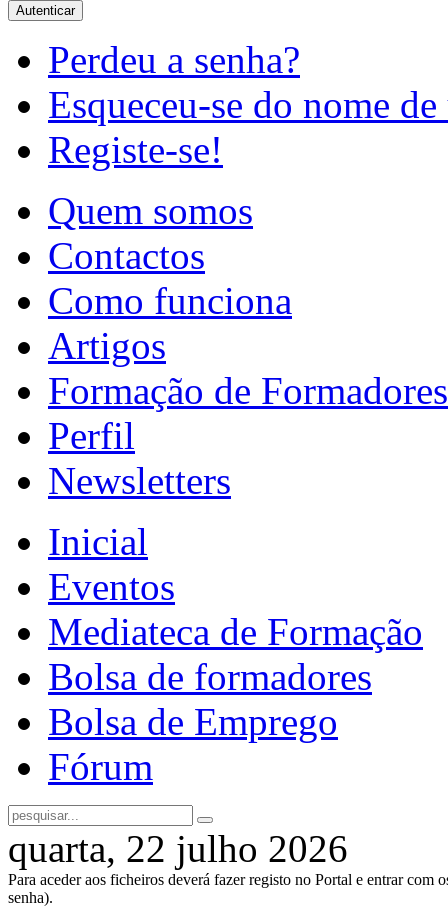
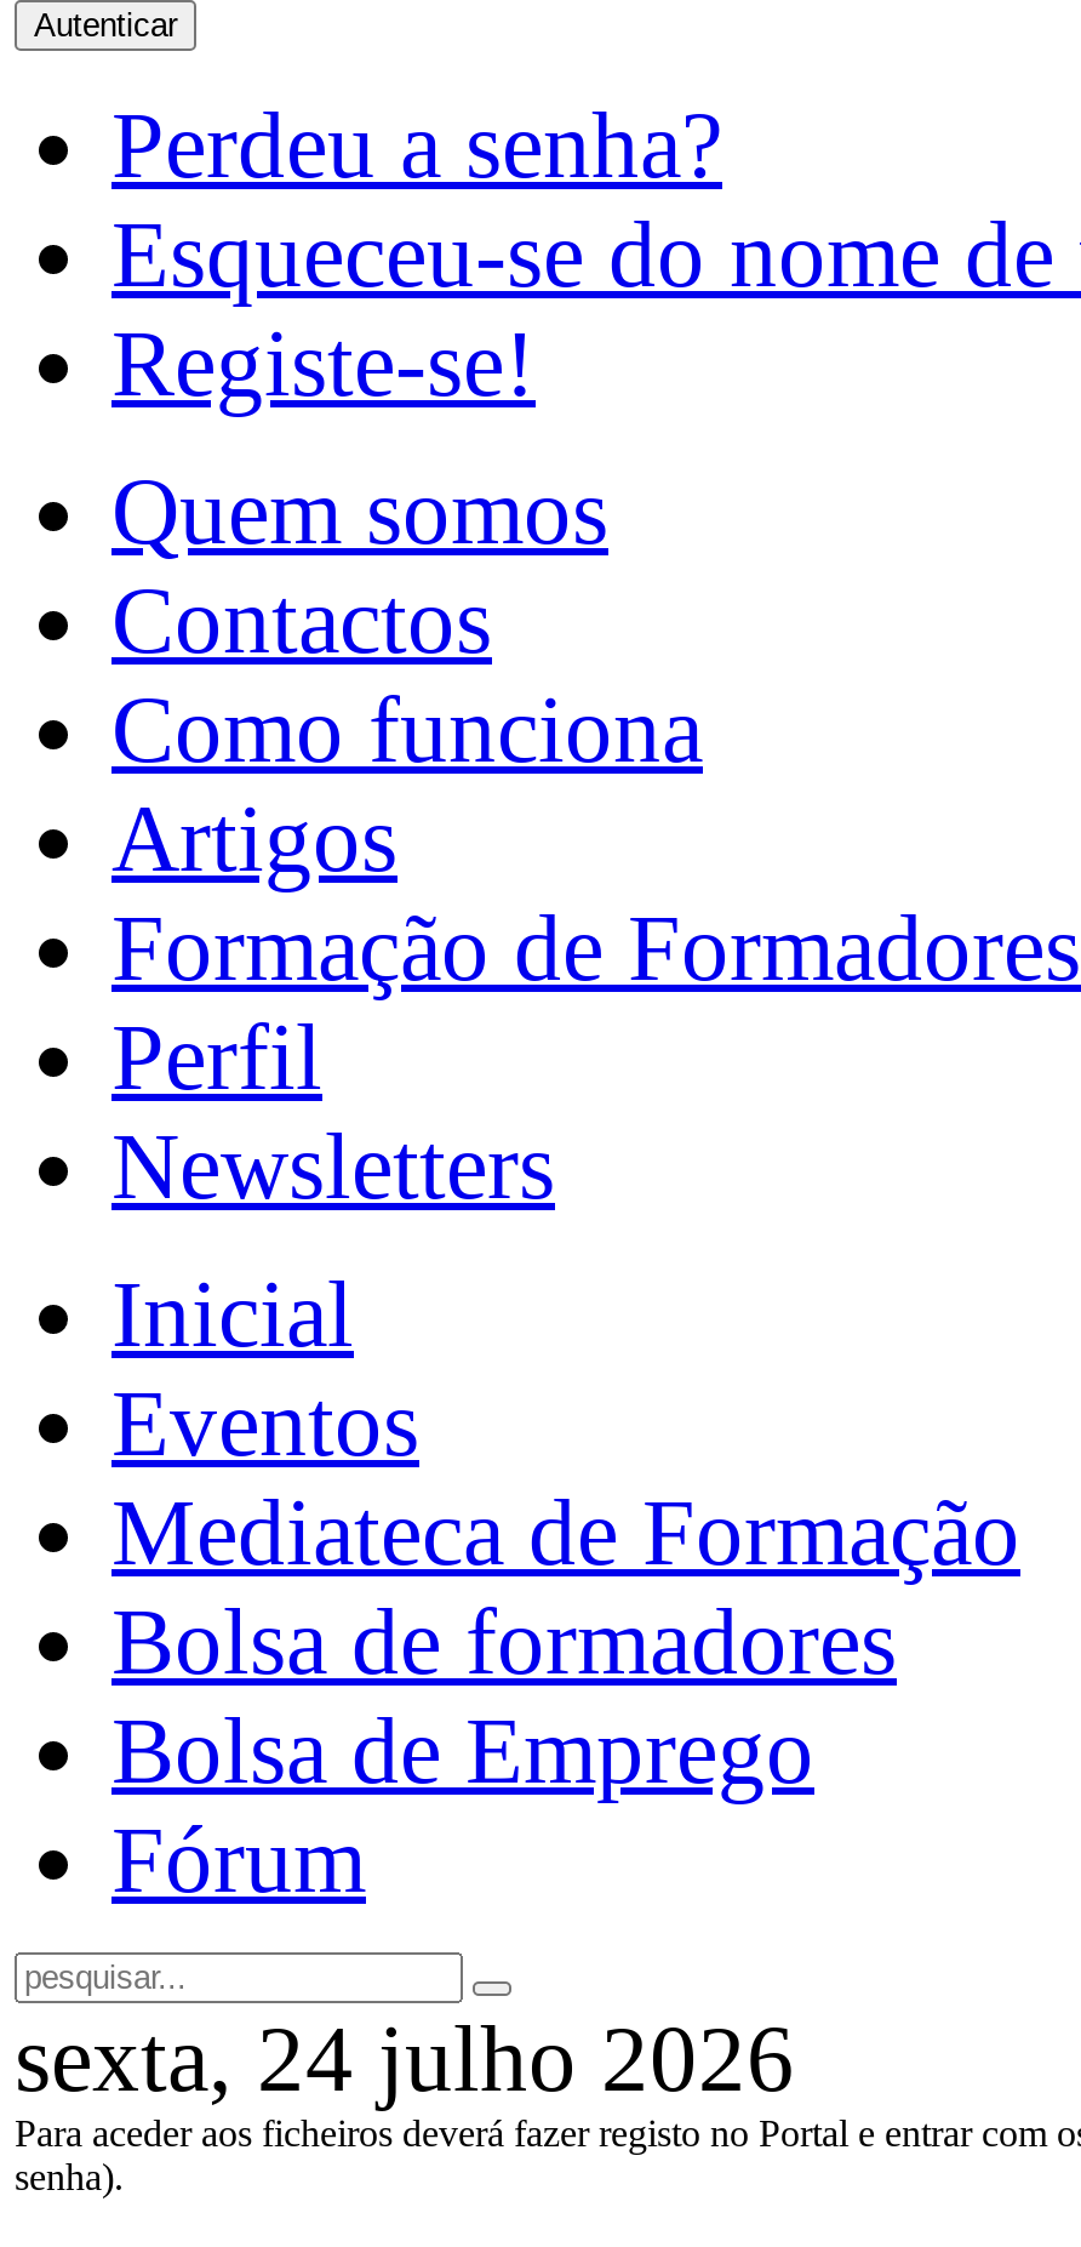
- quarta, 22 julho 2026
+ sexta, 24 julho 2026
